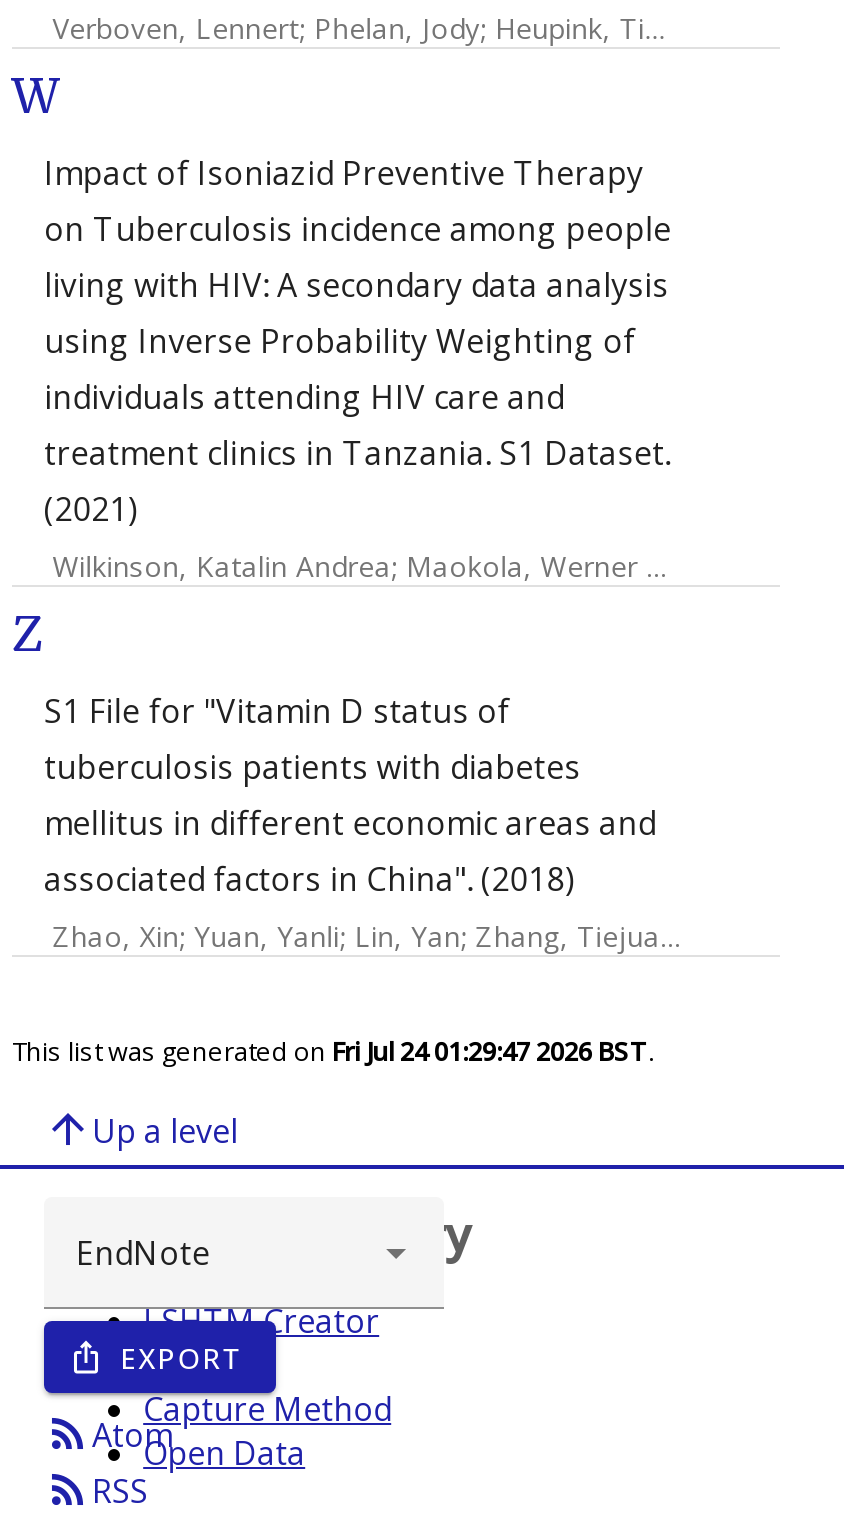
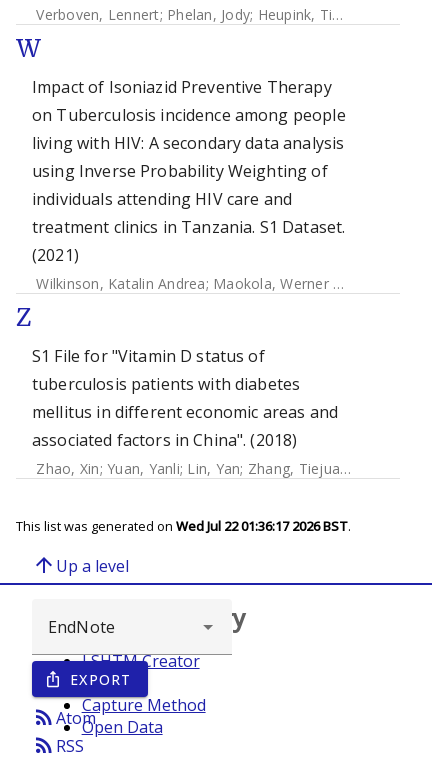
- This list was generated on Fri Jul 24 01:29:47 2026 BST.
+ This list was generated on Wed Jul 22 01:36:17 2026 BST.
